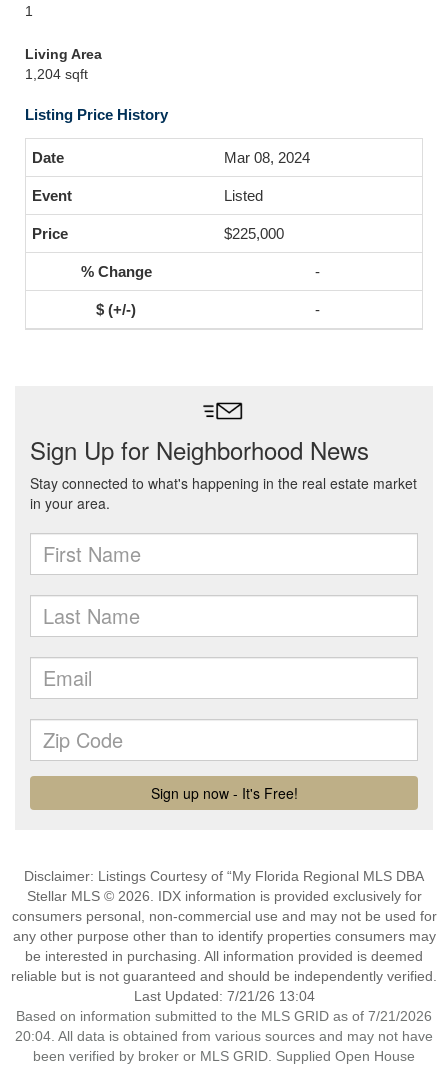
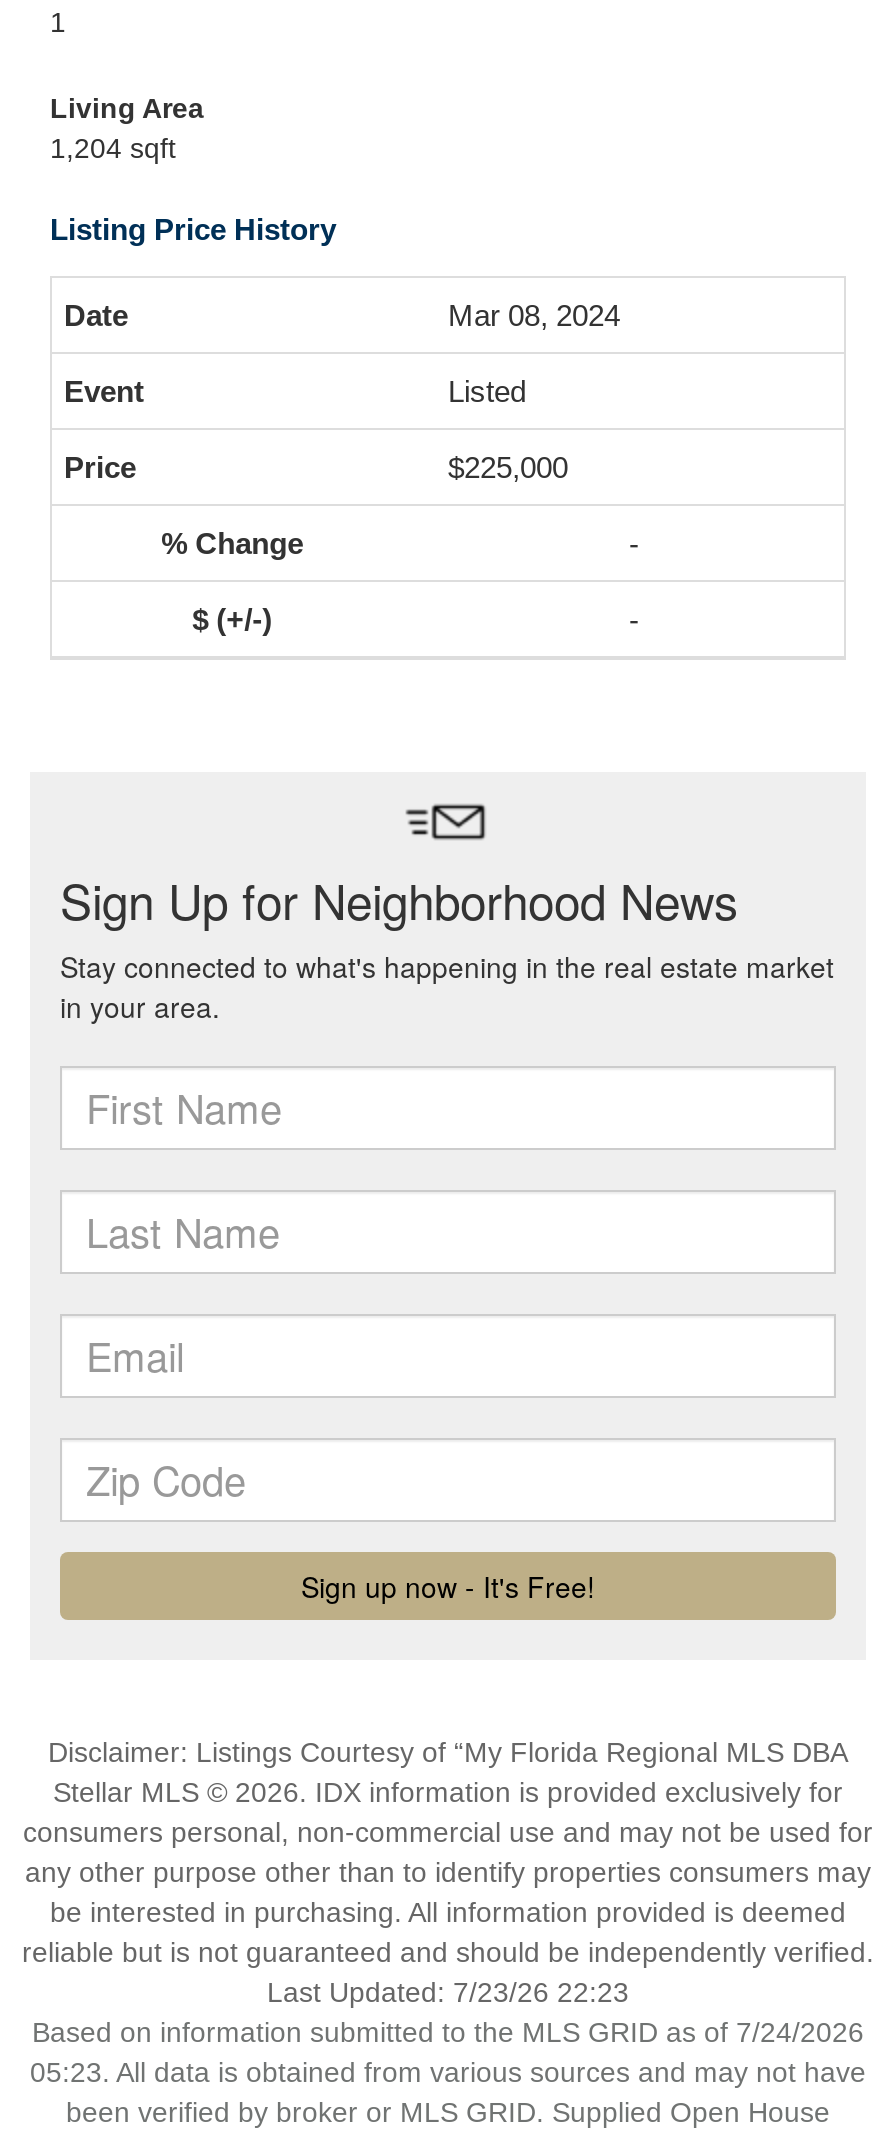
- Last Updated: 7/21/26 13:04
+ Last Updated: 7/23/26 22:23

- Based on information submitted to the MLS GRID as of 7/21/2026
+ Based on information submitted to the MLS GRID as of 7/24/2026

- 20:04. All data is obtained from various sources and may not have
+ 05:23. All data is obtained from various sources and may not have
